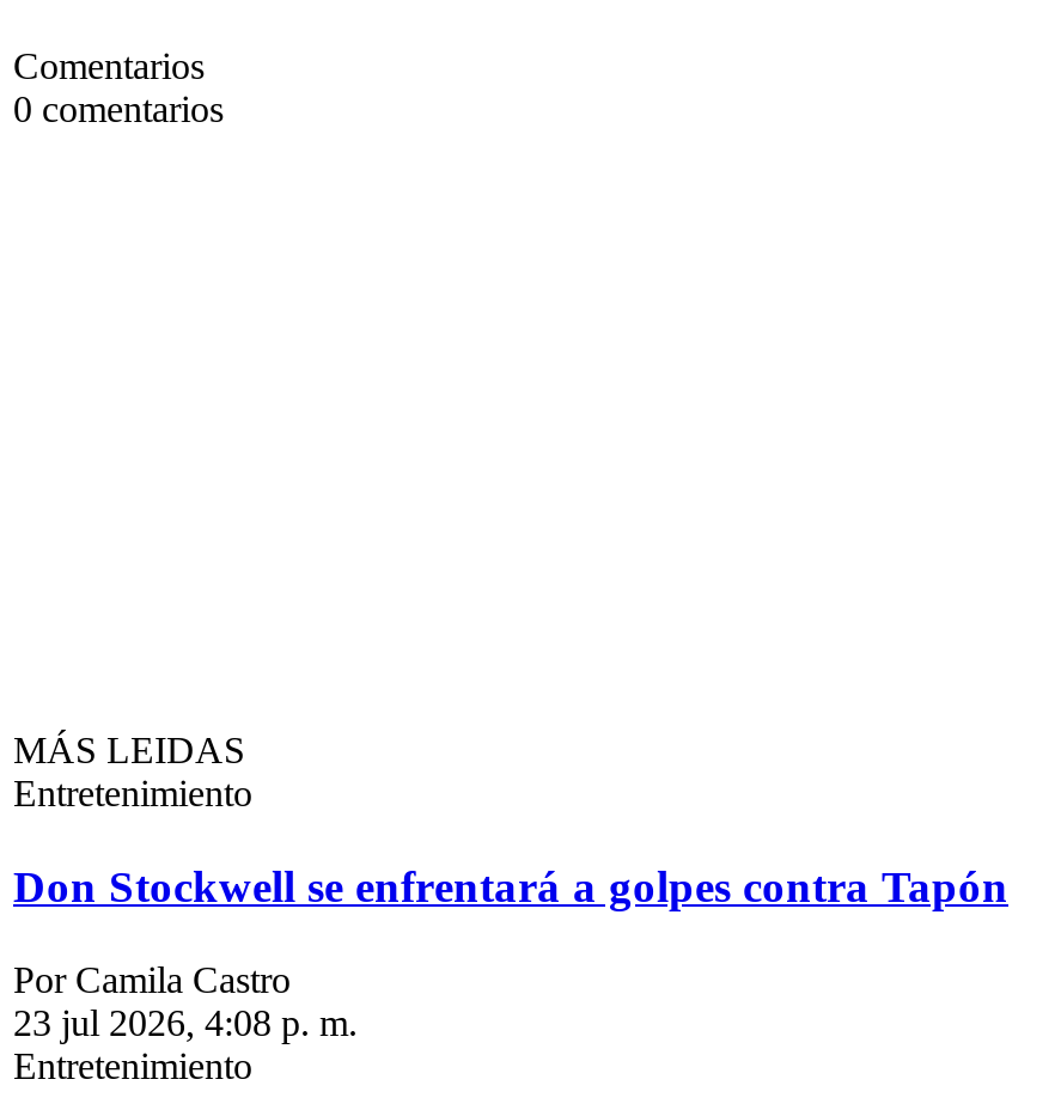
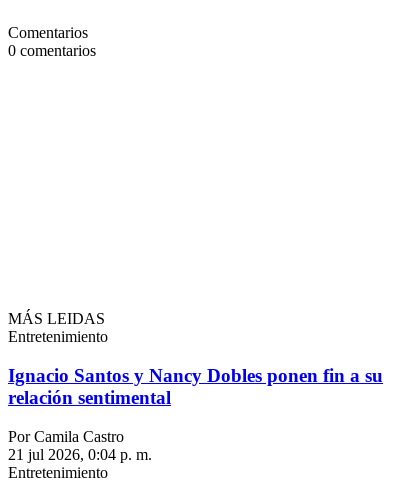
- Don Stockwell se enfrentará a golpes contra Tapón
+ Ignacio Santos y Nancy Dobles ponen fin a su
+ relación sentimental

- 23 jul 2026, 4:08 p. m.
+ 21 jul 2026, 0:04 p. m.
